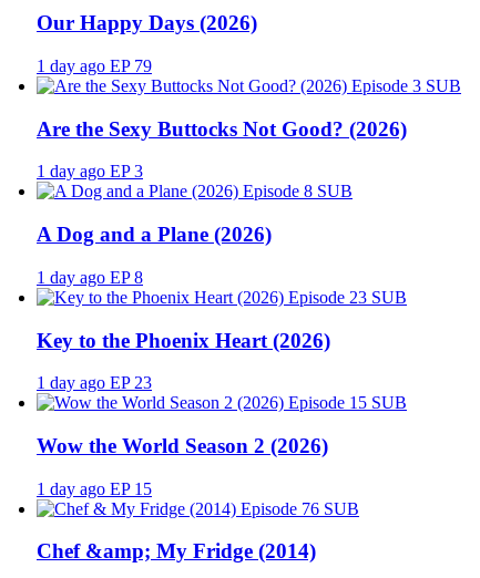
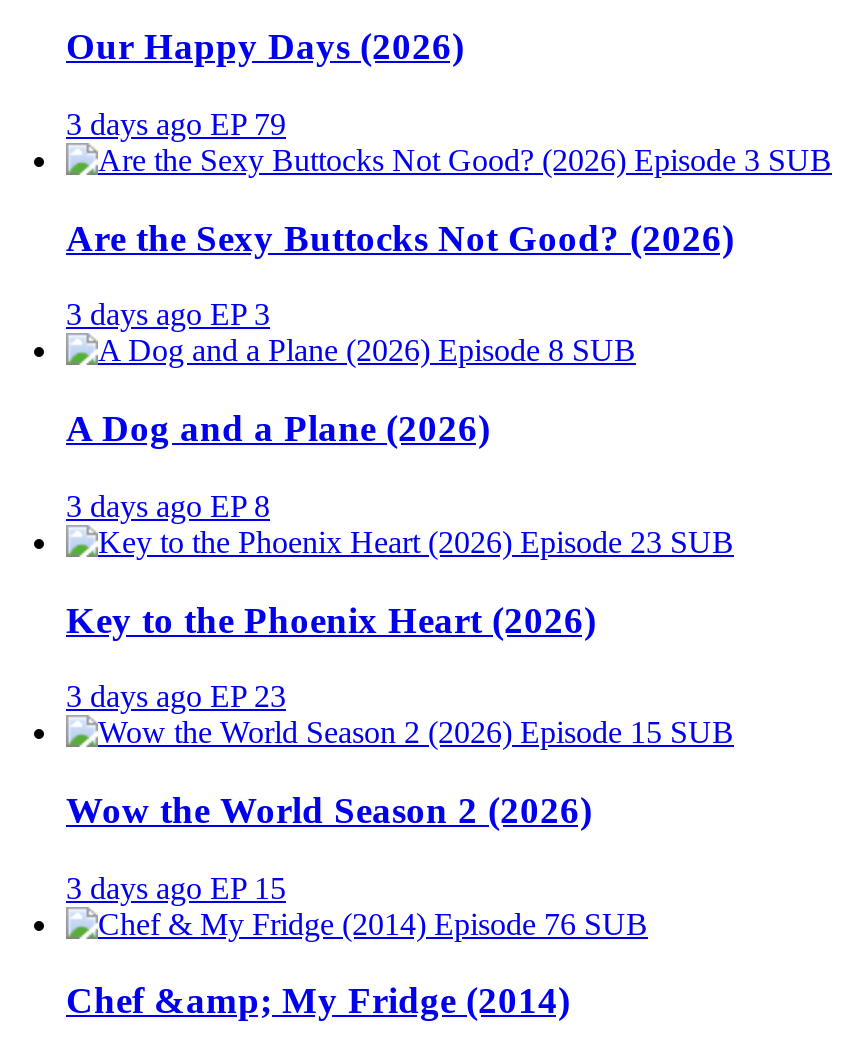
- 1 day ago EP 79
+ 3 days ago EP 79

- 1 day ago EP 3
+ 3 days ago EP 3

- 1 day ago EP 8
+ 3 days ago EP 8

- 1 day ago EP 23
+ 3 days ago EP 23

- 1 day ago EP 15
+ 3 days ago EP 15
